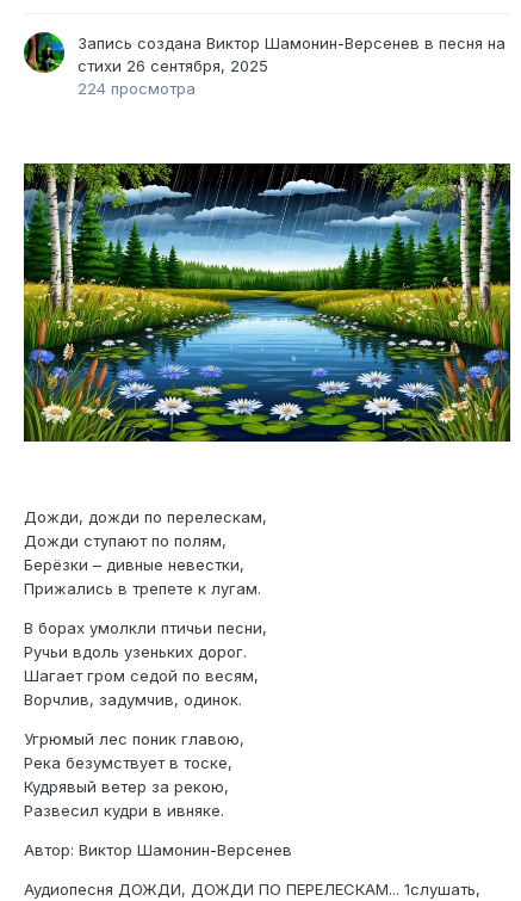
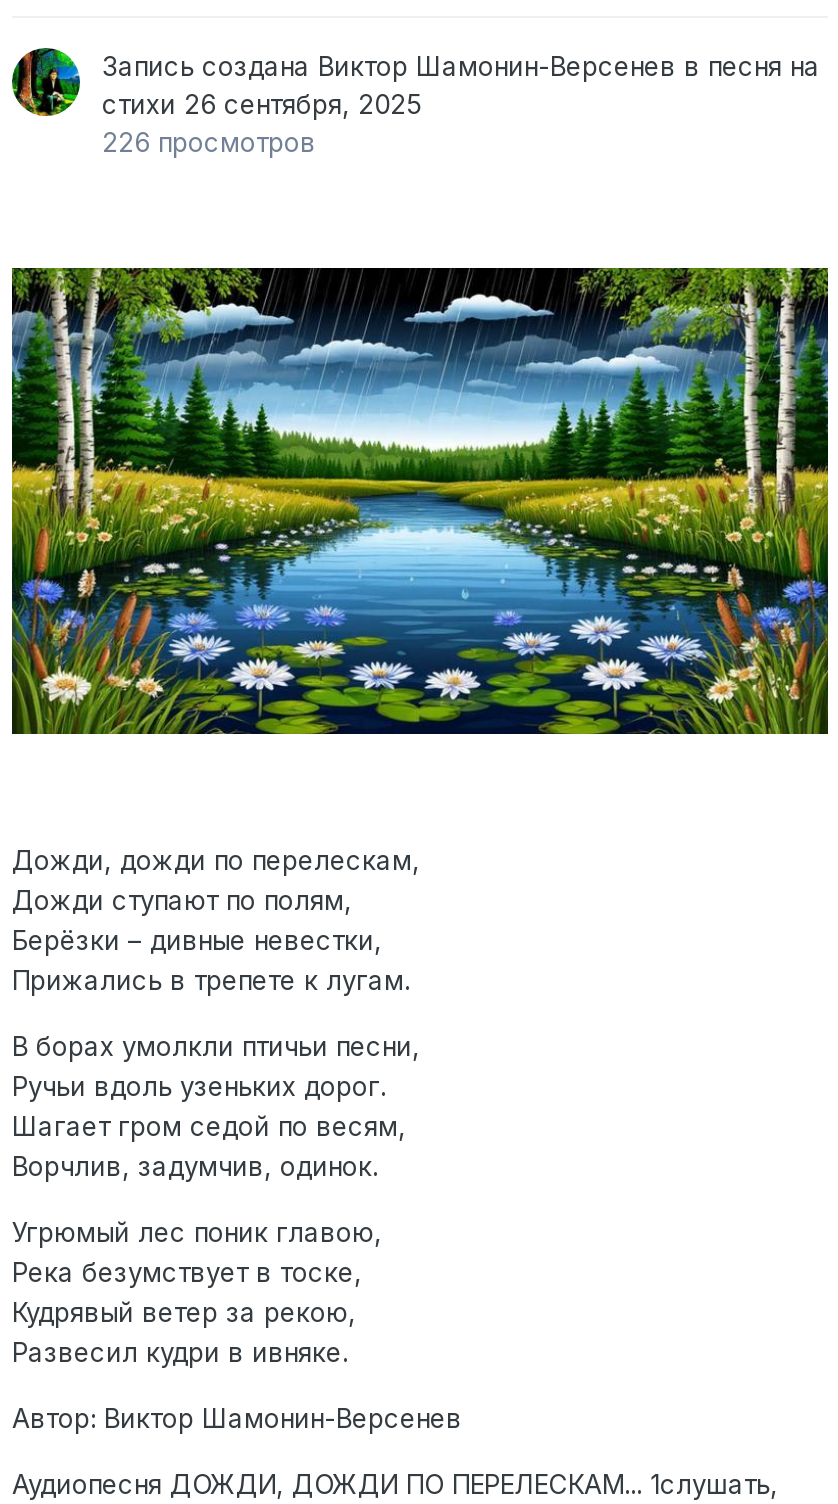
- 224 просмотра
+ 226 просмотров
